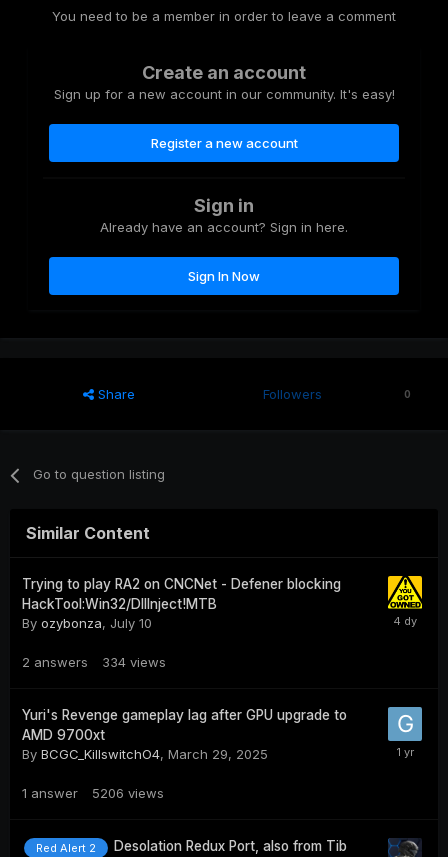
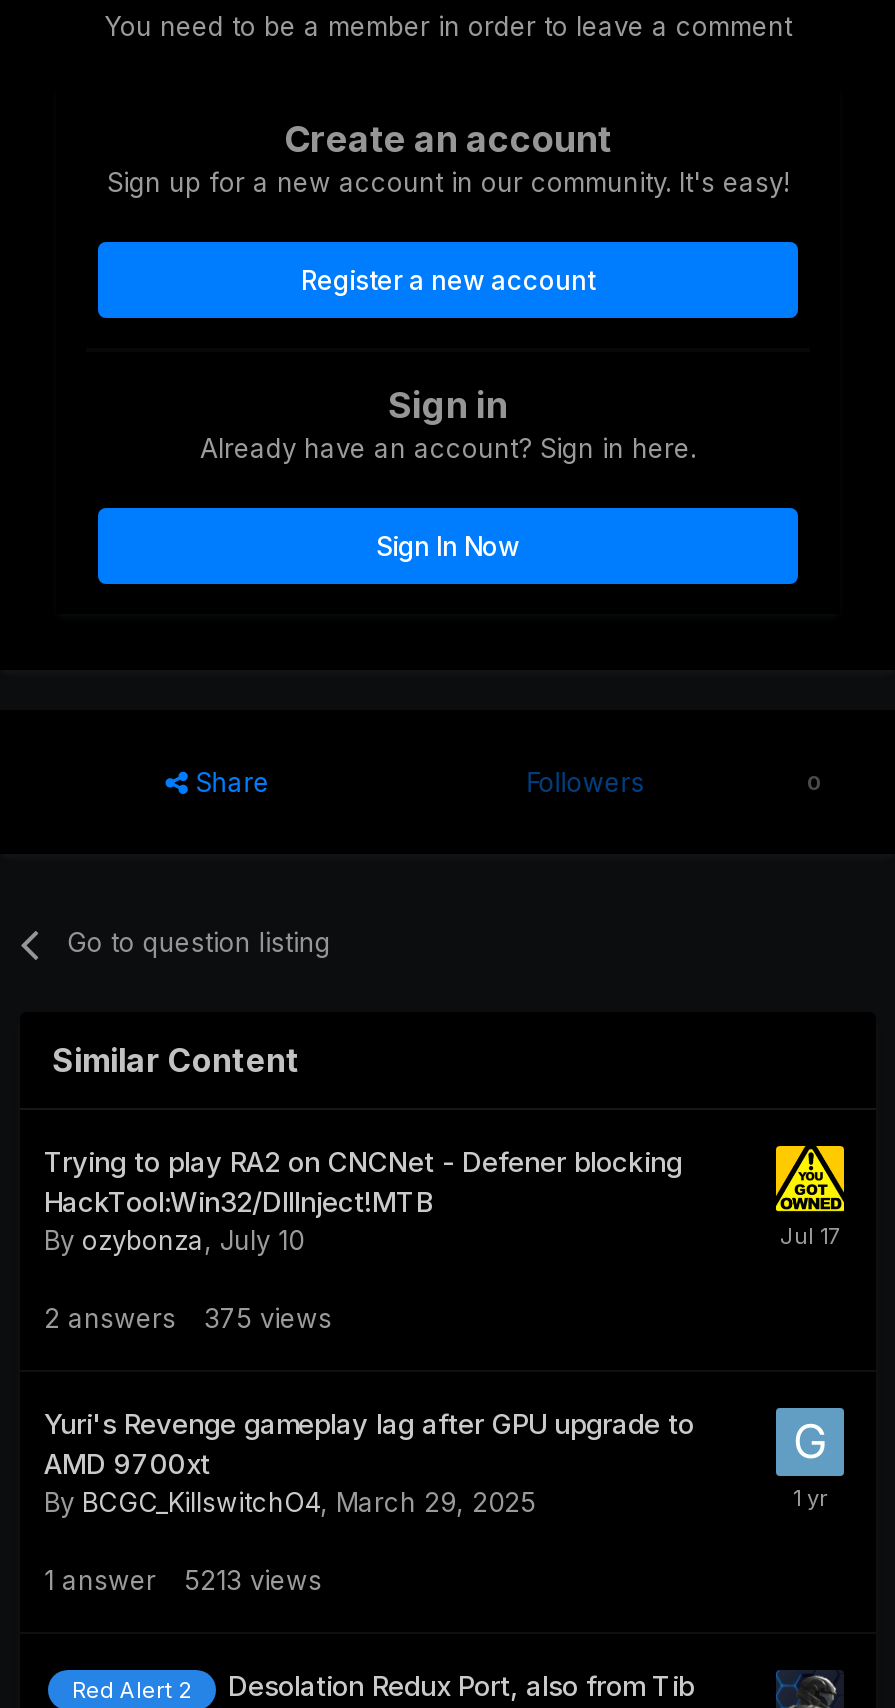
- 2 answers 334 views
+ 2 answers 375 views

- 1 answer 5206 views
+ 1 answer 5213 views
